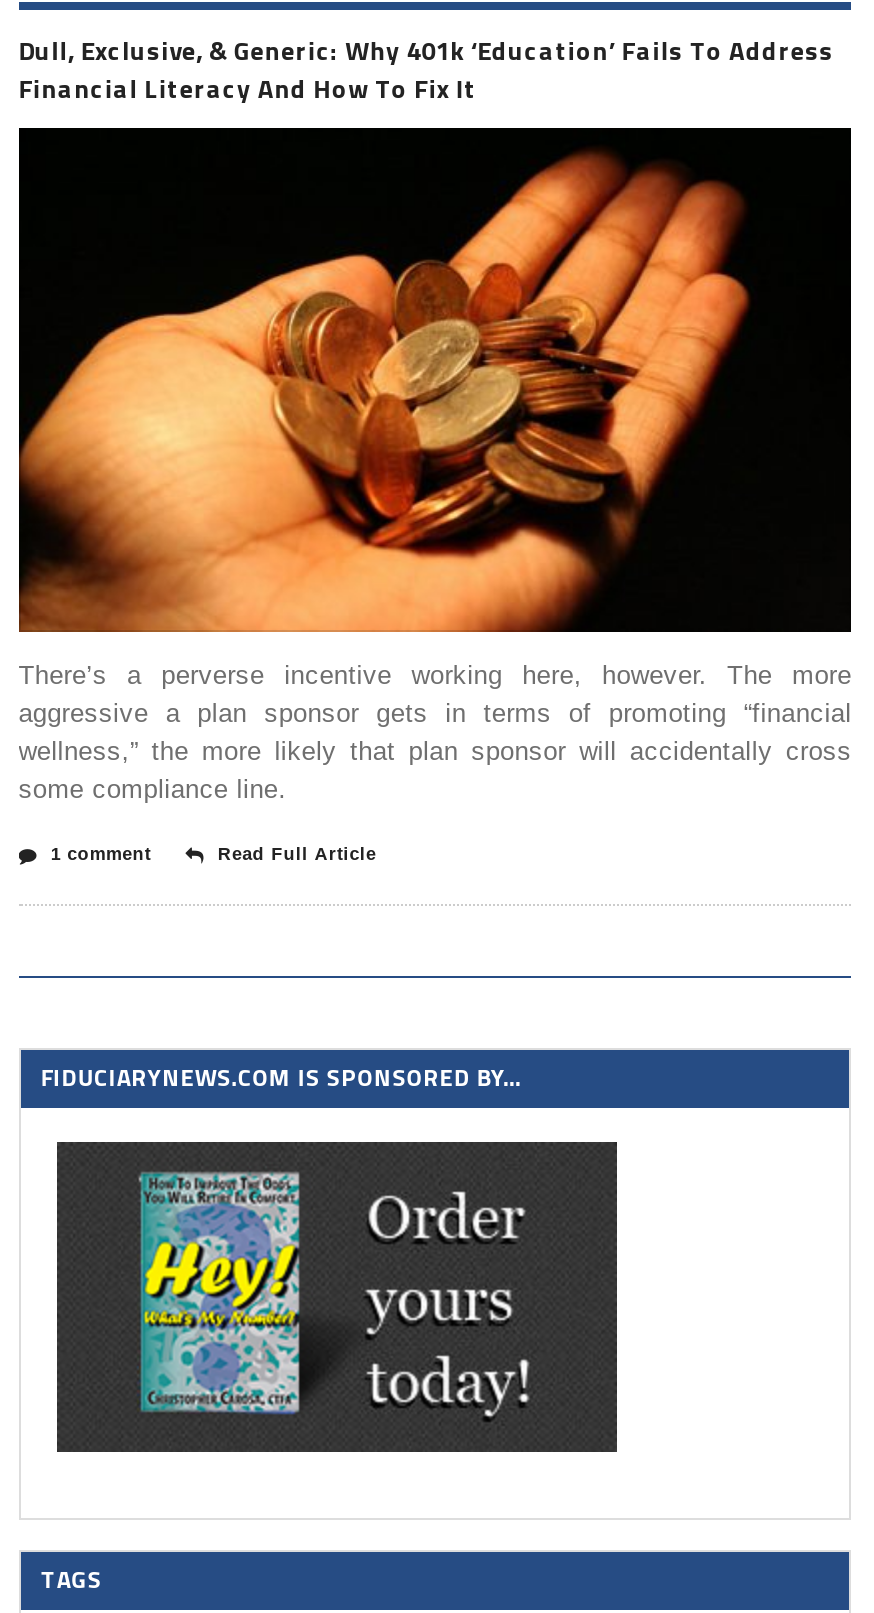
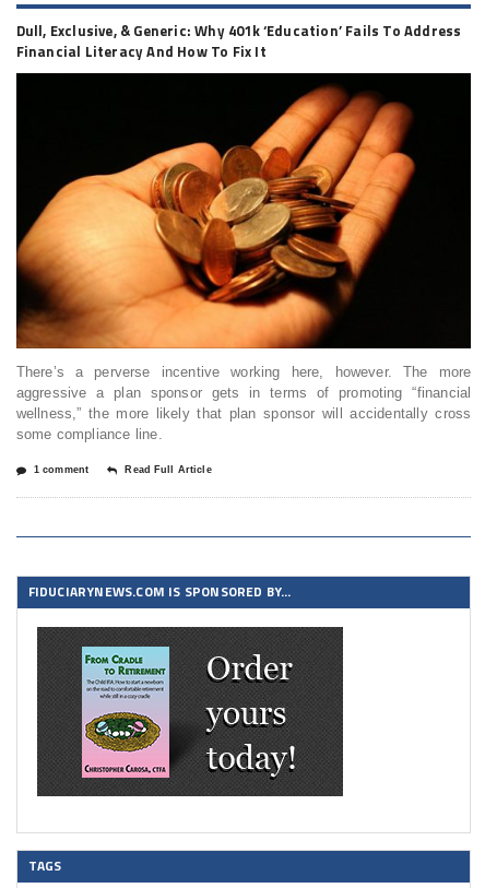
- [image]
+ [image]
